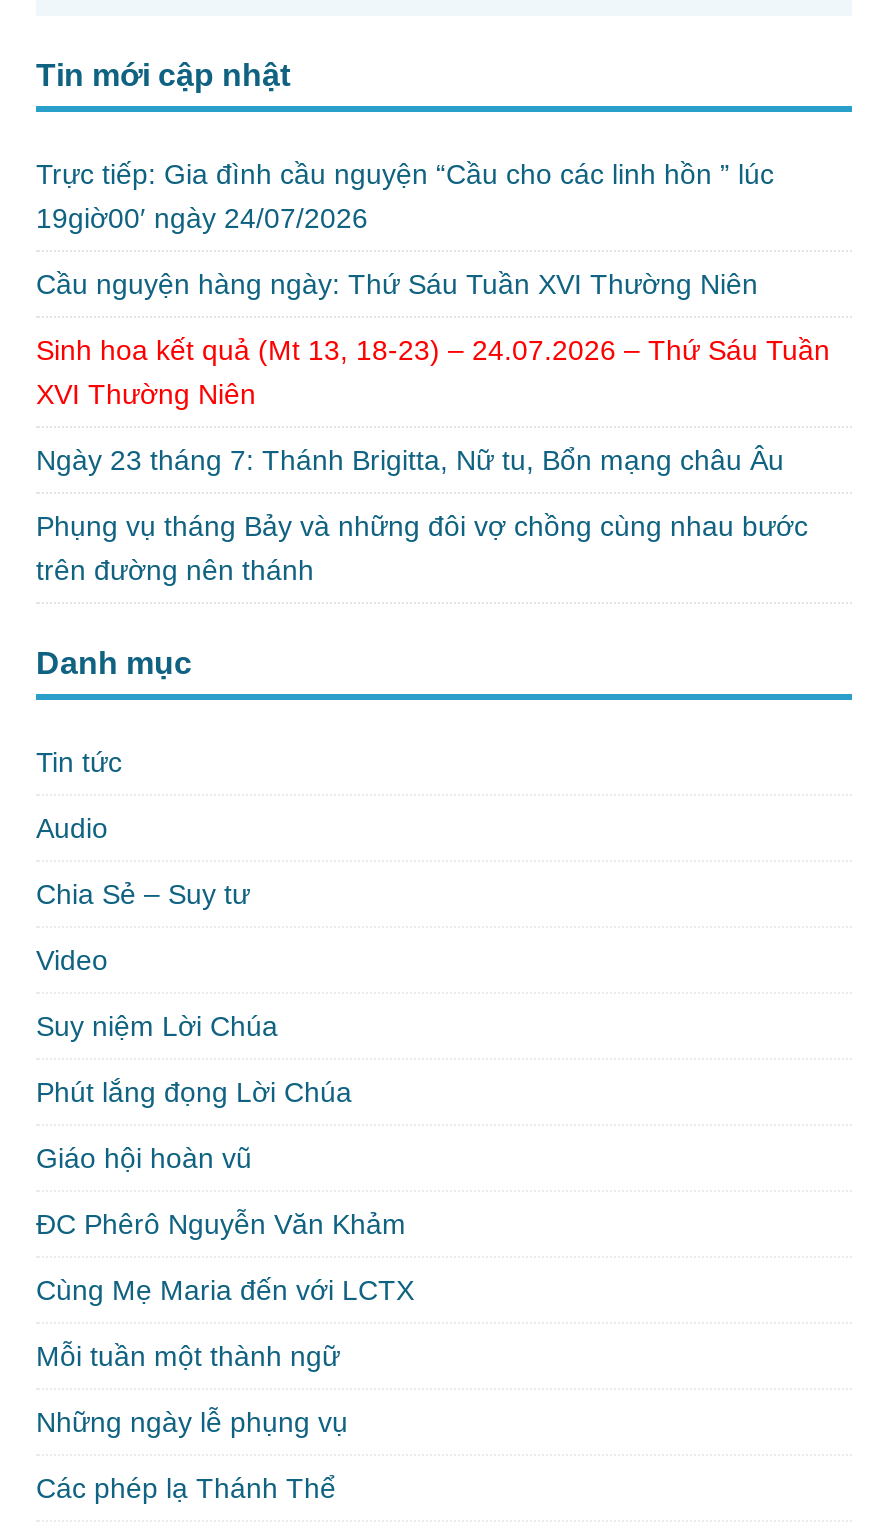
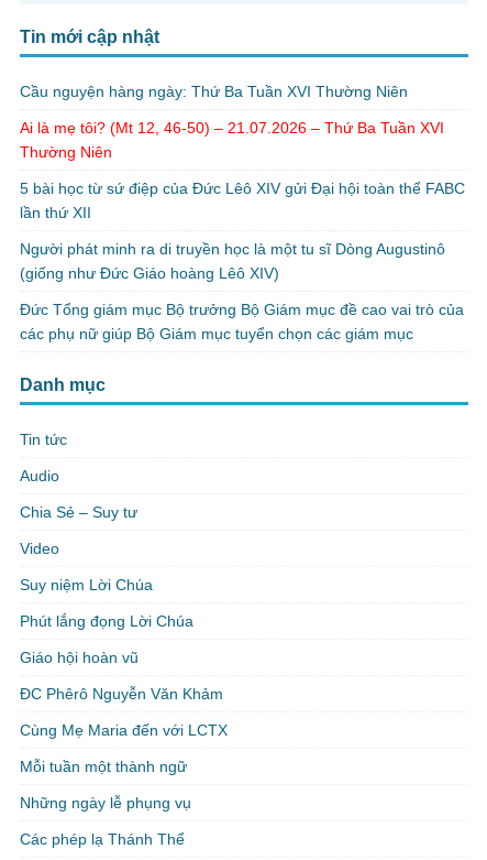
- Trực tiếp: Gia đình cầu nguyện “Cầu cho các linh hồn ” lúc
- 19giờ00′ ngày 24/07/2026
+ Cầu nguyện hàng ngày: Thứ Ba Tuần XVI Thường Niên

- Cầu nguyện hàng ngày: Thứ Sáu Tuần XVI Thường Niên
+ Ai là mẹ tôi? (Mt 12, 46-50) – 21.07.2026 – Thứ Ba Tuần XVI
+ Thường Niên

- Sinh hoa kết quả (Mt 13, 18-23) – 24.07.2026 – Thứ Sáu Tuần
- XVI Thường Niên
+ 5 bài học từ sứ điệp của Đức Lêô XIV gửi Đại hội toàn thể FABC
+ lần thứ XII

- Ngày 23 tháng 7: Thánh Brigitta, Nữ tu, Bổn mạng châu Âu
+ Người phát minh ra di truyền học là một tu sĩ Dòng Augustinô
+ (giống như Đức Giáo hoàng Lêô XIV)

- Phụng vụ tháng Bảy và những đôi vợ chồng cùng nhau bước
- trên đường nên thánh
+ Đức Tổng giám mục Bộ trưởng Bộ Giám mục đề cao vai trò của
+ các phụ nữ giúp Bộ Giám mục tuyển chọn các giám mục
